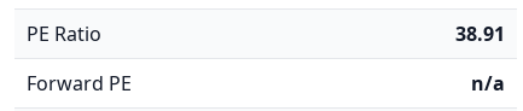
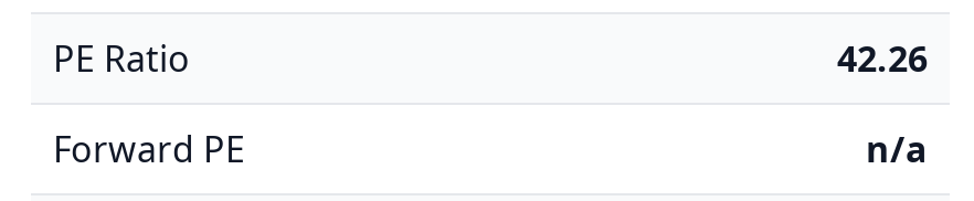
- 38.91
+ 42.26
